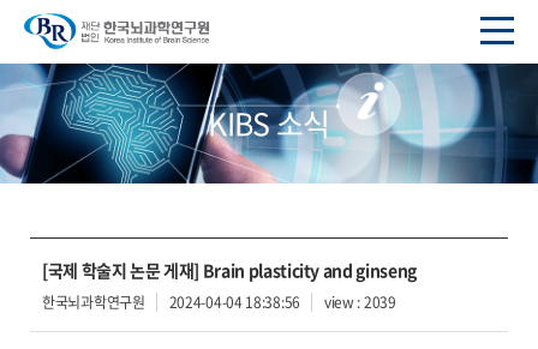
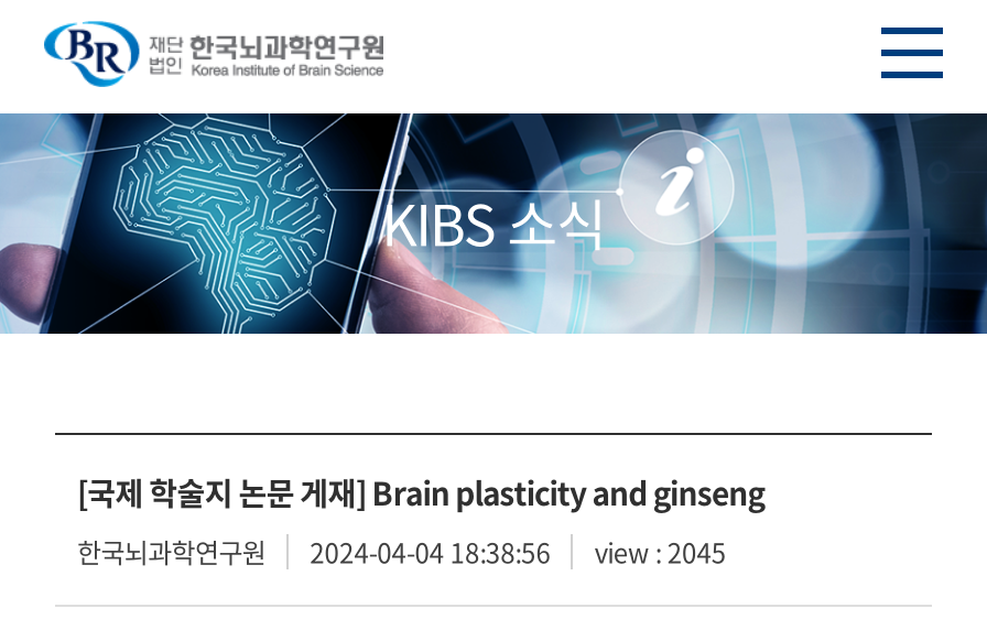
- 한국뇌과학연구원 2024-04-04 18:38:56 view : 2039
+ 한국뇌과학연구원 2024-04-04 18:38:56 view : 2045
